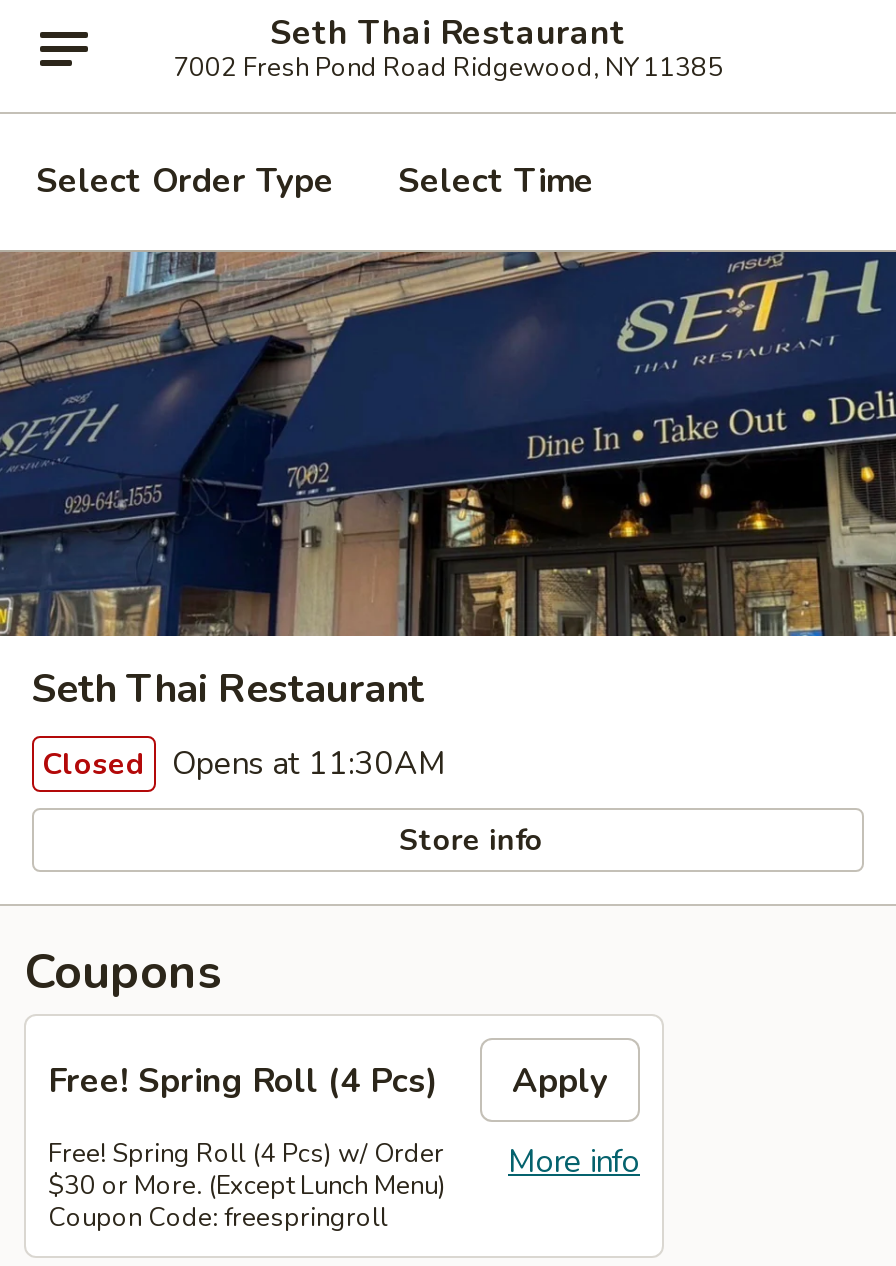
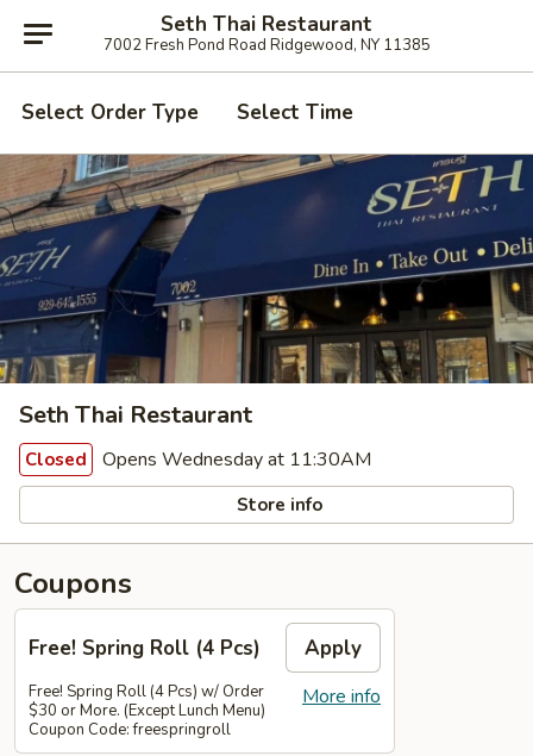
- Closed Opens at 11:30AM
+ Closed Opens Wednesday at 11:30AM
